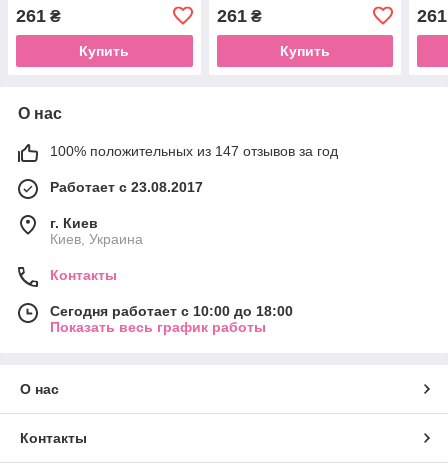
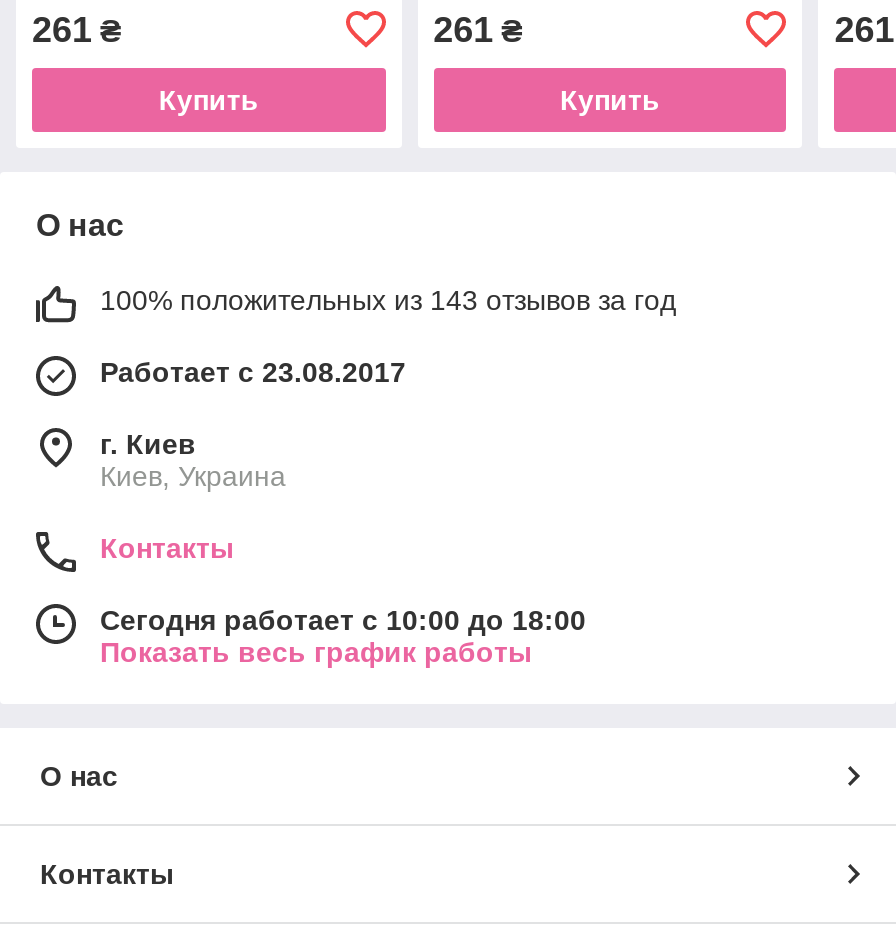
- 100% положительных из 147 отзывов за год
+ 100% положительных из 143 отзывов за год
